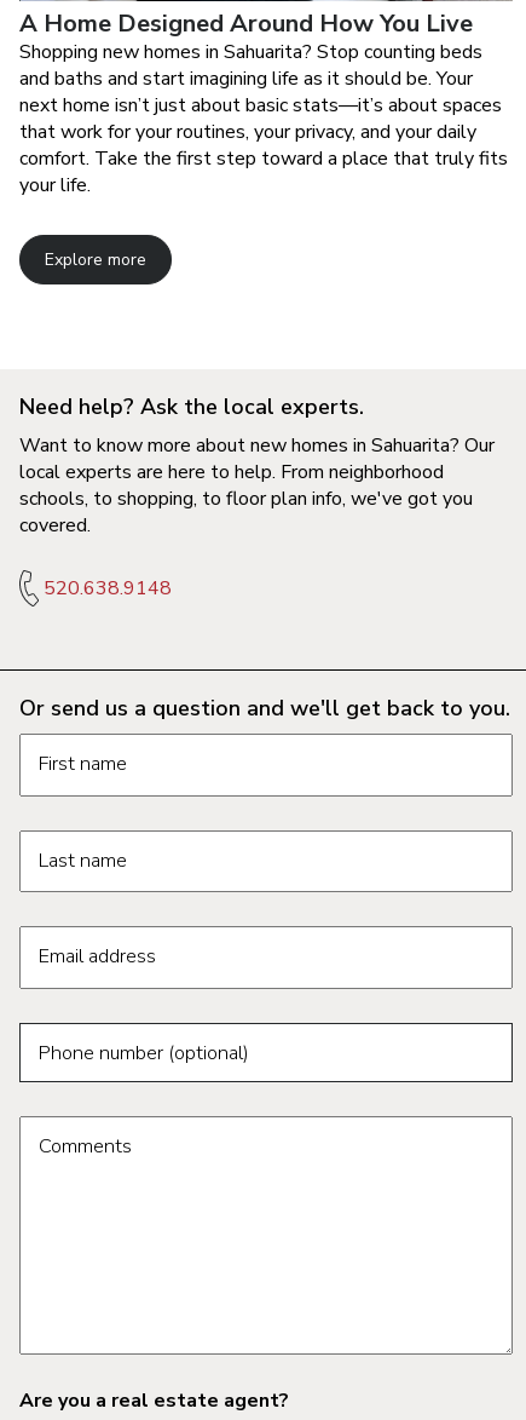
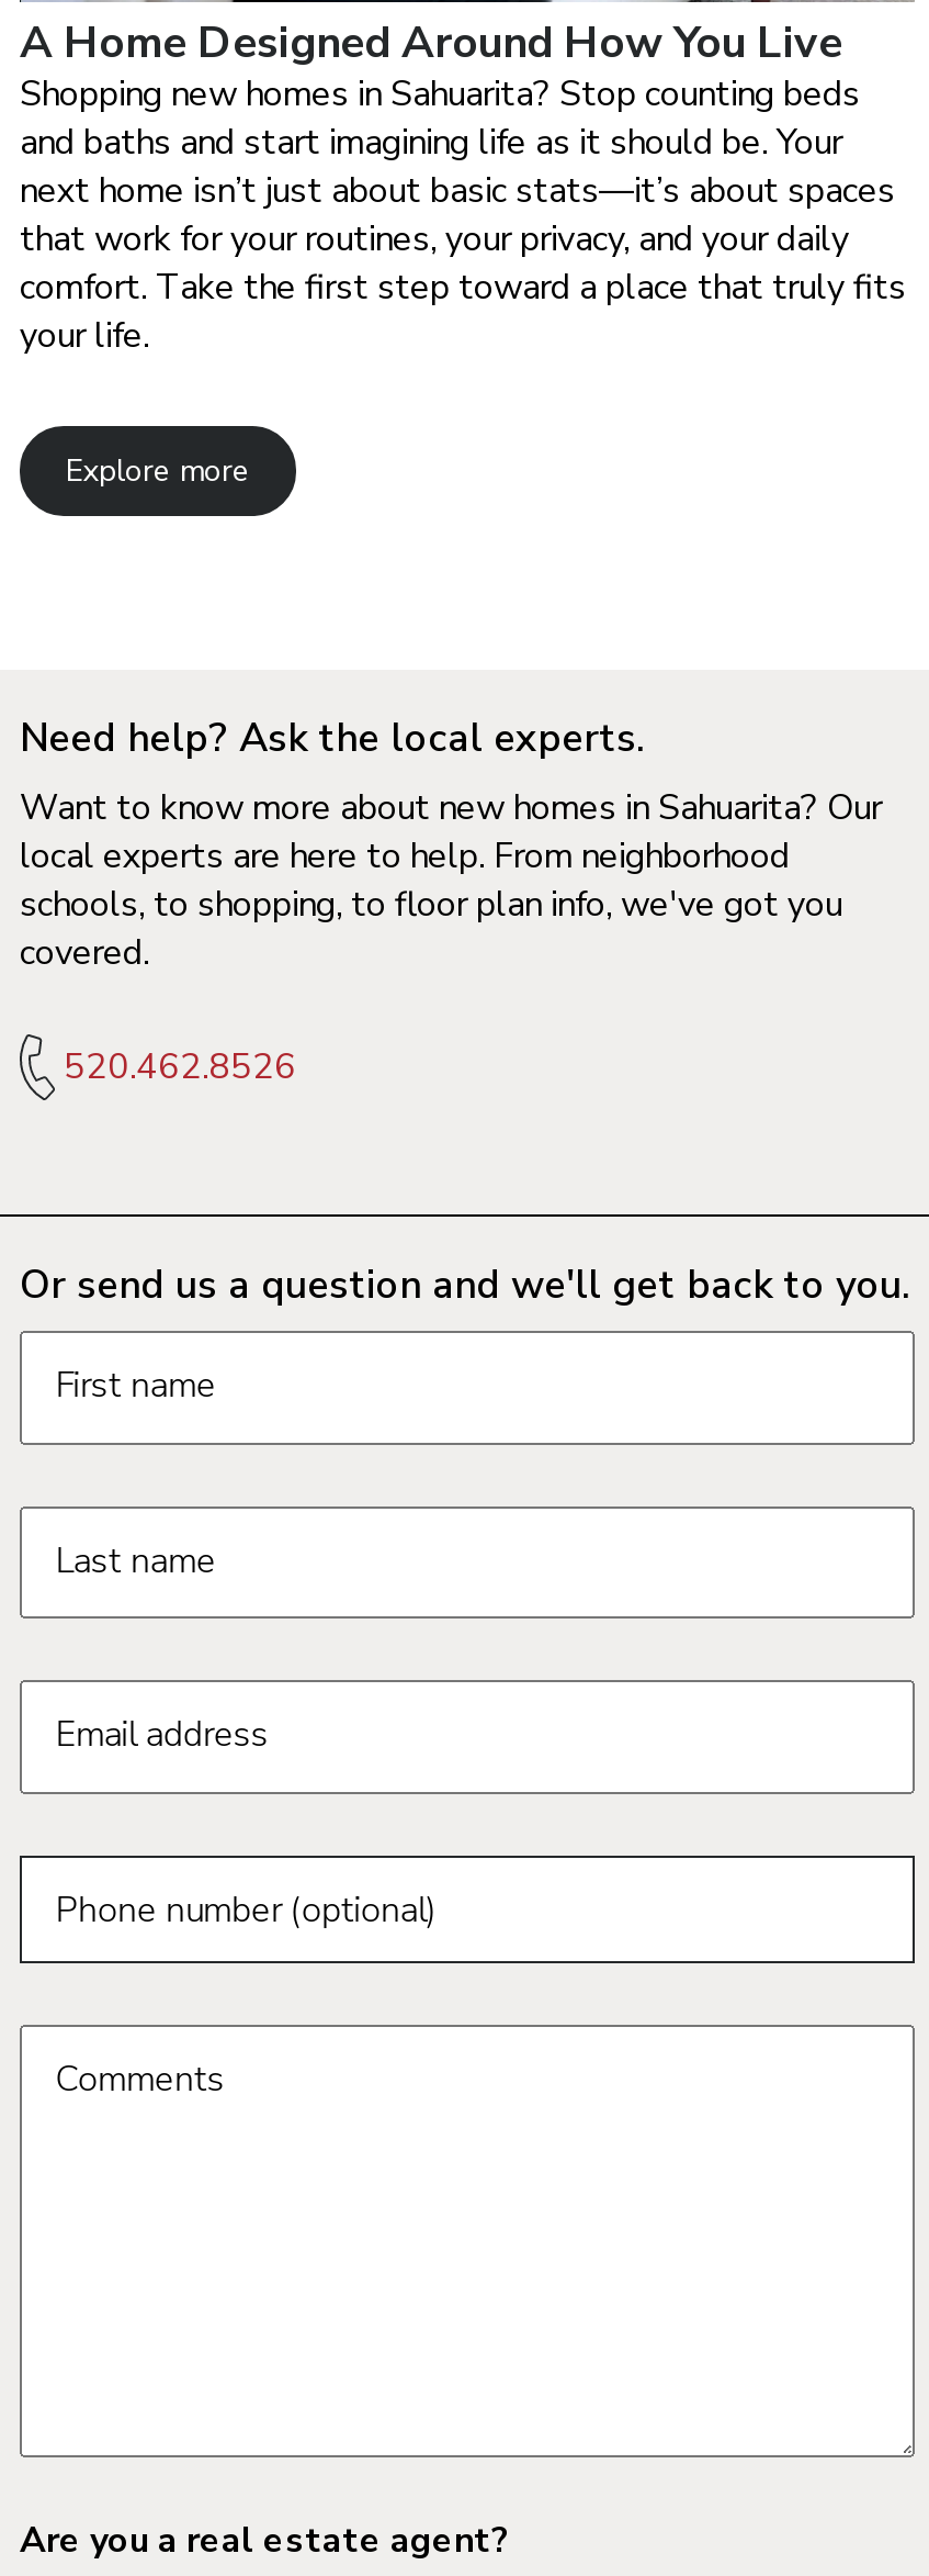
- 520.638.9148
+ 520.462.8526
